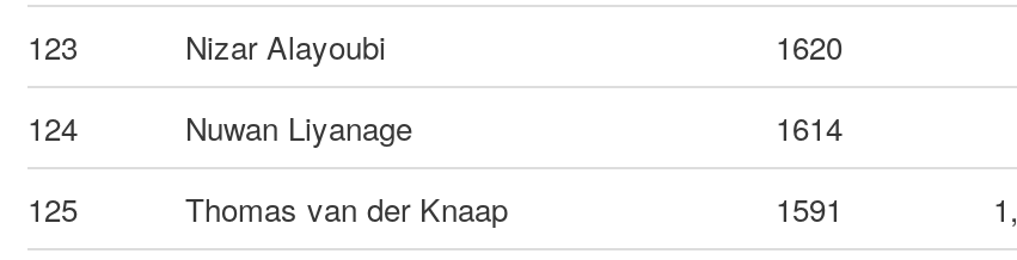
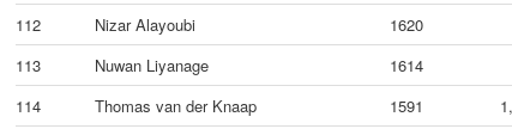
- 123
+ 112

- 124
+ 113

- 125
+ 114
